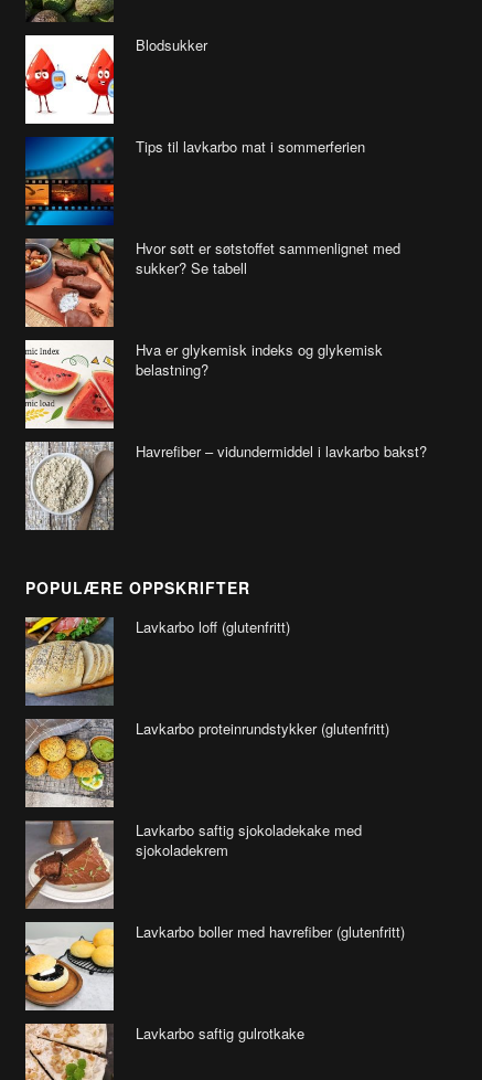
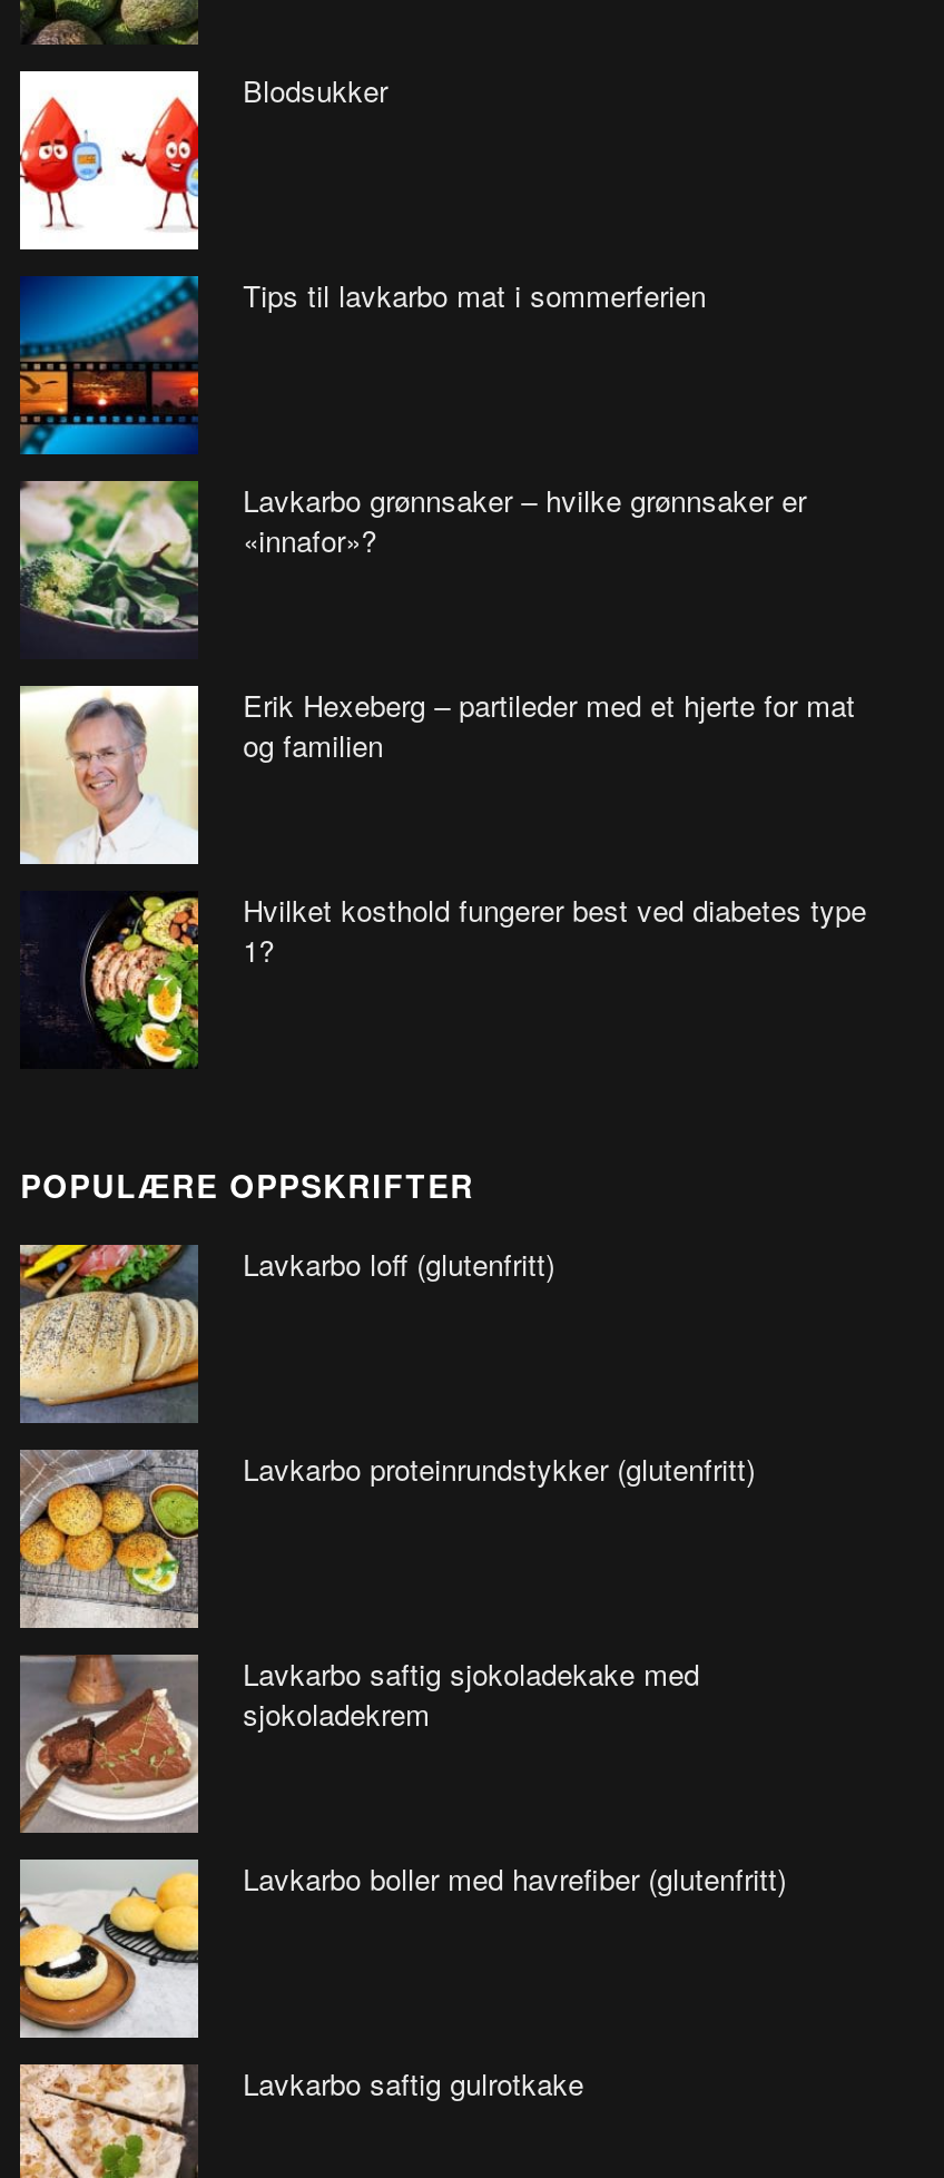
- [image]
- Hvor søtt er søtstoffet sammenlignet med
- sukker? Se tabell
+ [image]
+ Lavkarbo grønnsaker – hvilke grønnsaker er
+ «innafor»?

- [image]
- Hva er glykemisk indeks og glykemisk
- belastning?
+ [image]
+ Erik Hexeberg – partileder med et hjerte for mat
+ og familien

- [image]
- Havrefiber – vidundermiddel i lavkarbo bakst?
+ [image]
+ Hvilket kosthold fungerer best ved diabetes type
+ 1?
